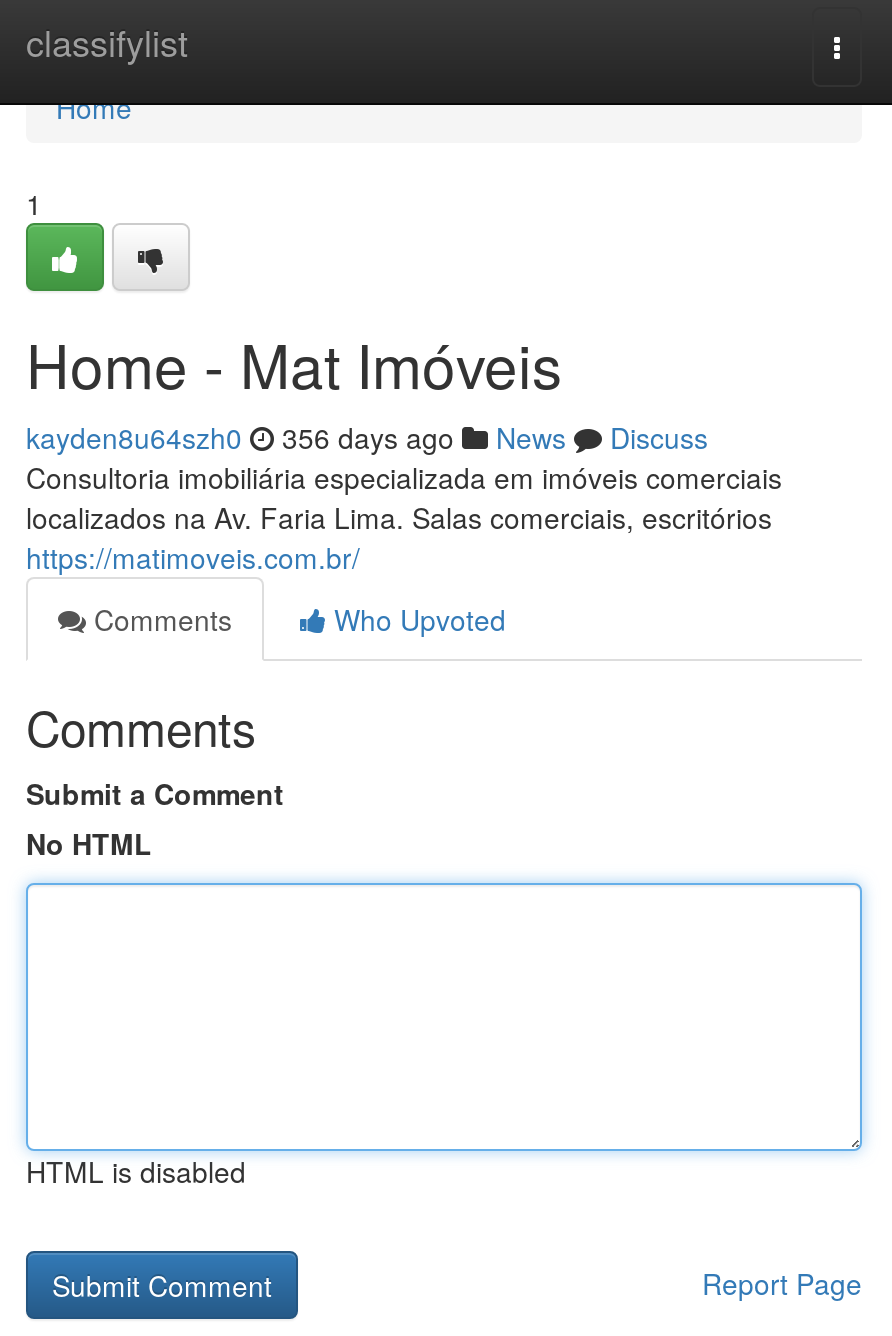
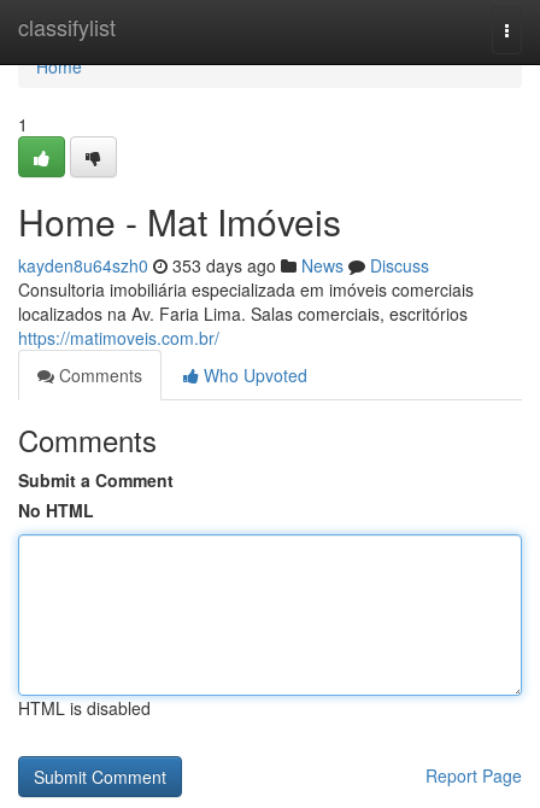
- kayden8u64szh0 356 days ago News Discuss
+ kayden8u64szh0 353 days ago News Discuss
